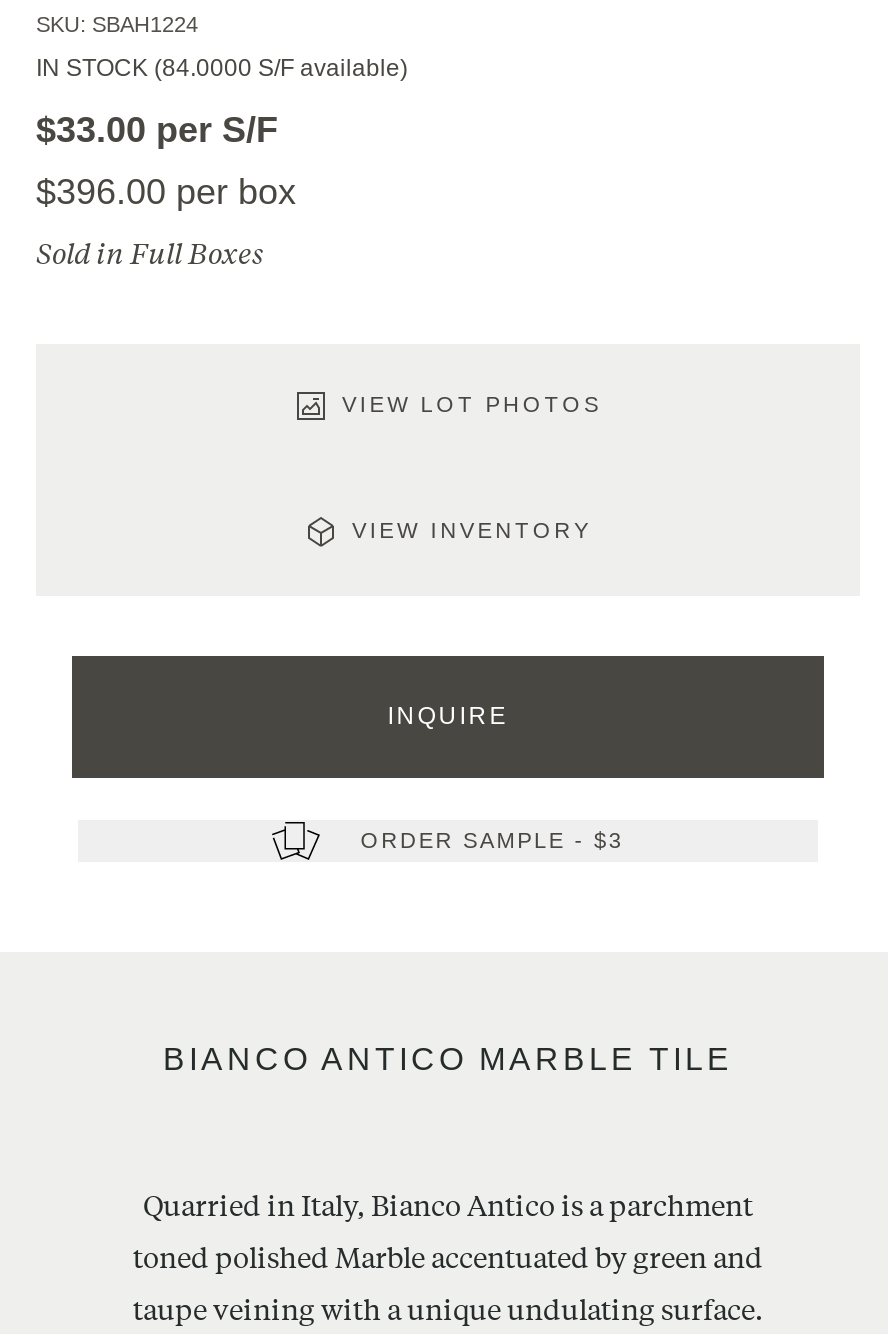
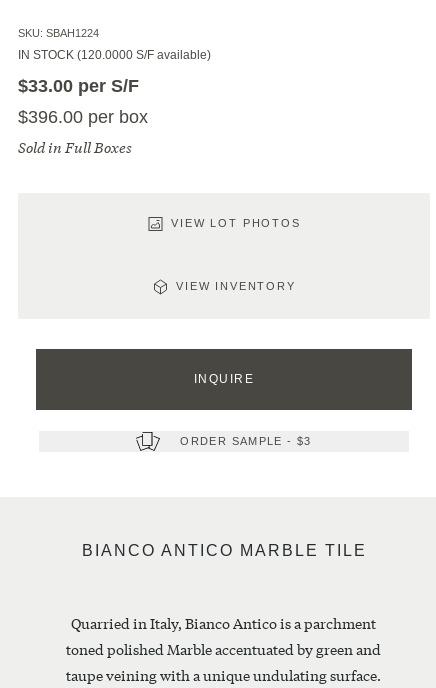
- IN STOCK (84.0000 S/F available)
+ IN STOCK (120.0000 S/F available)
